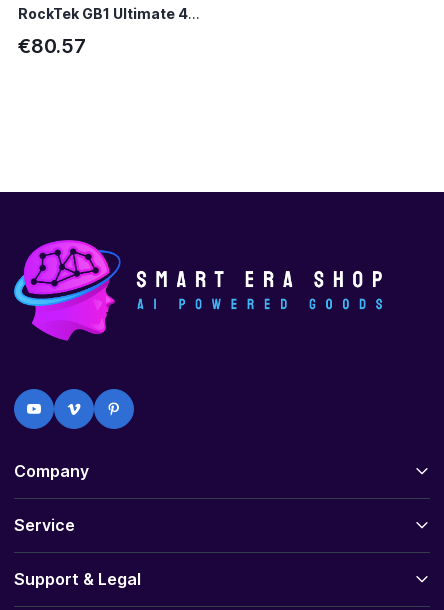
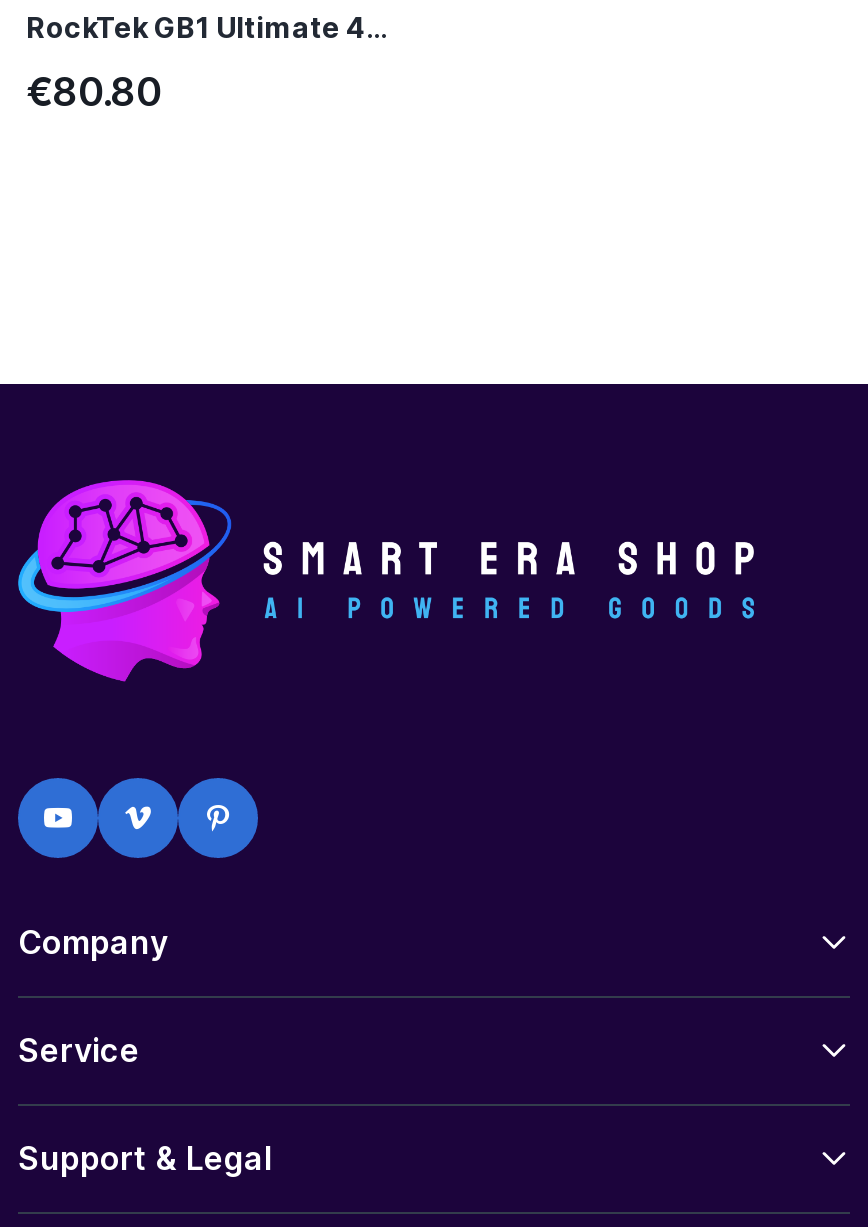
- €80.57
+ €80.80
